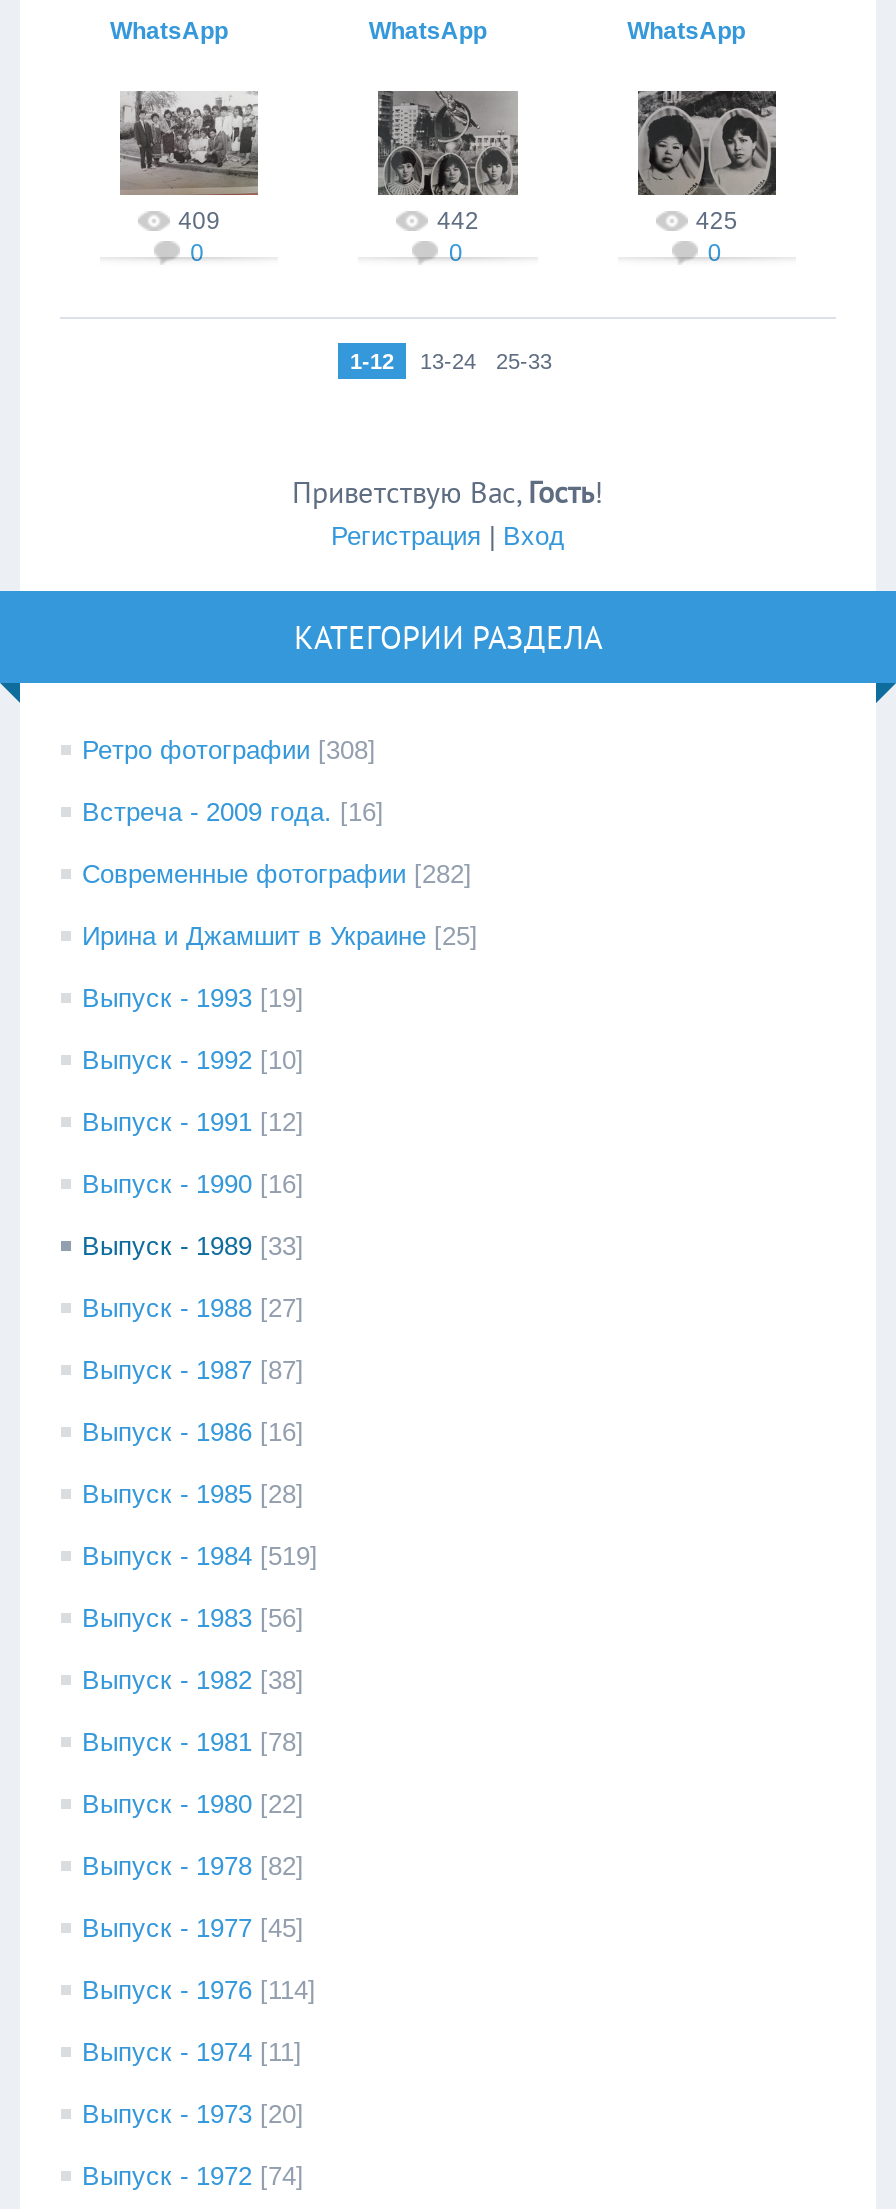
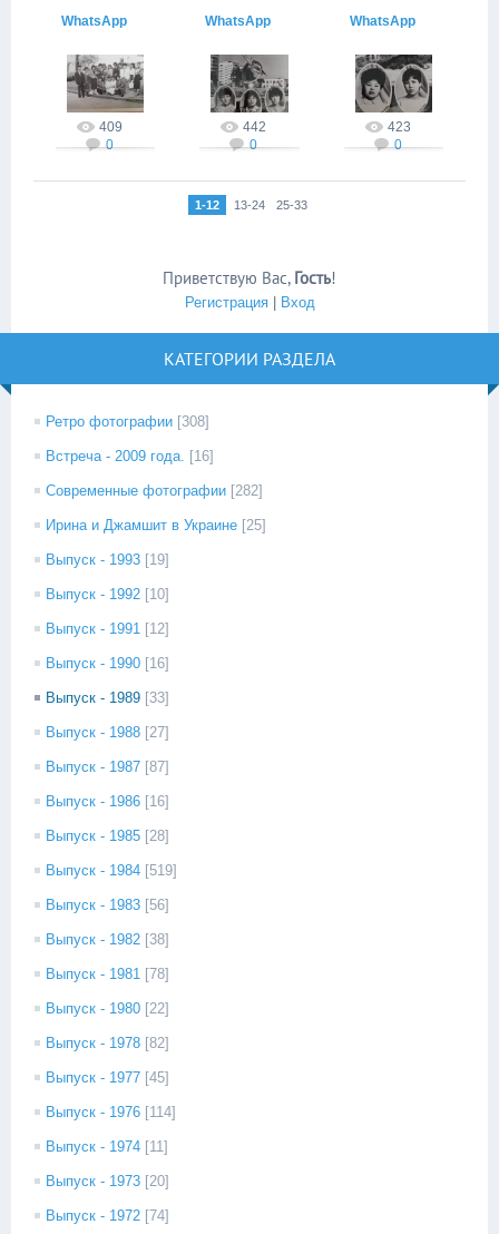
- 425
+ 423
